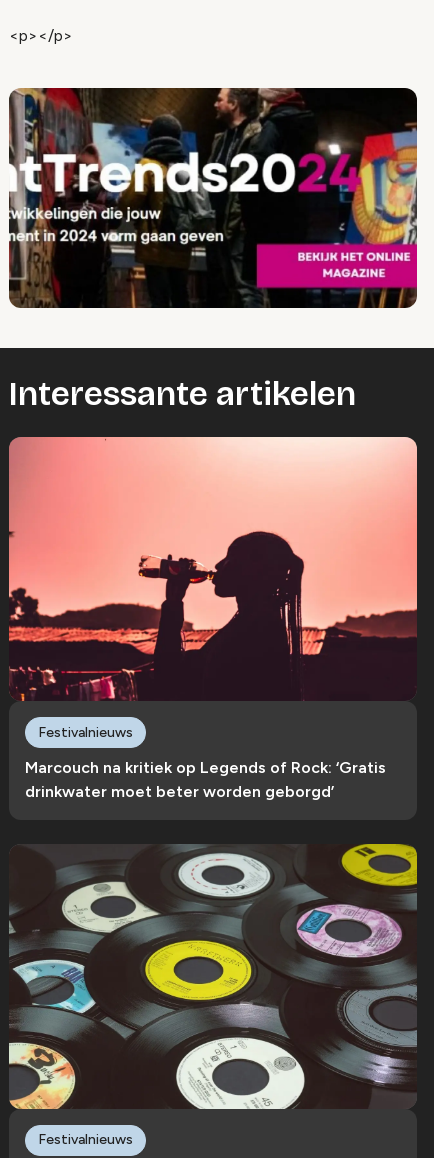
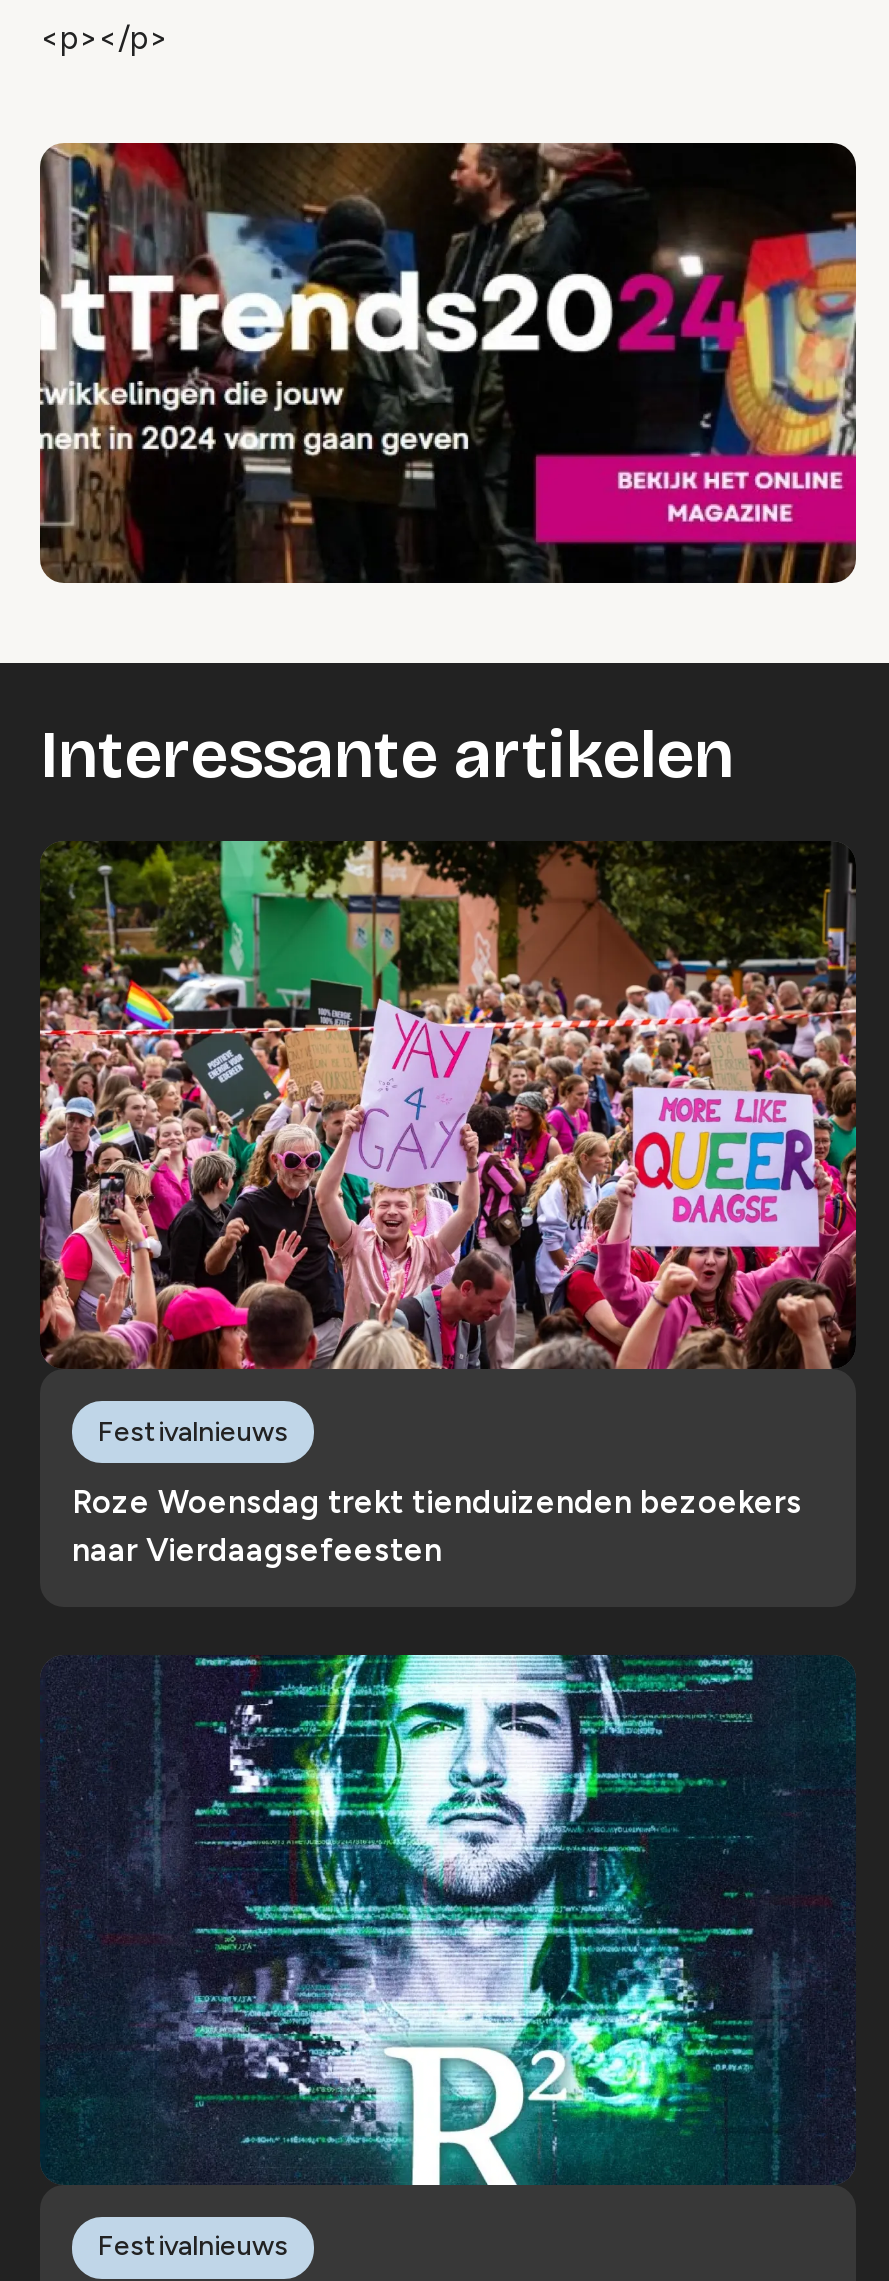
- [image]
+ [image]

- Marcouch na kritiek op Legends of Rock: ‘Gratis
- drinkwater moet beter worden geborgd’
+ Roze Woensdag trekt tienduizenden bezoekers
+ naar Vierdaagsefeesten

- [image]
+ [image]
